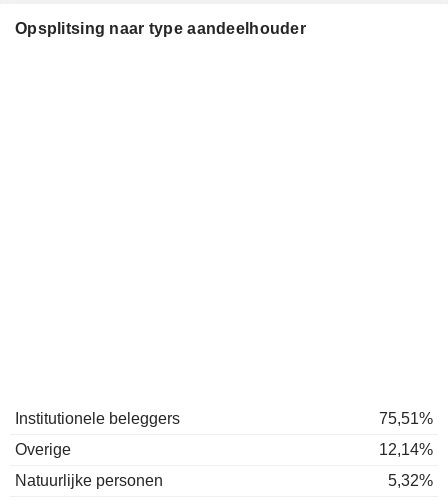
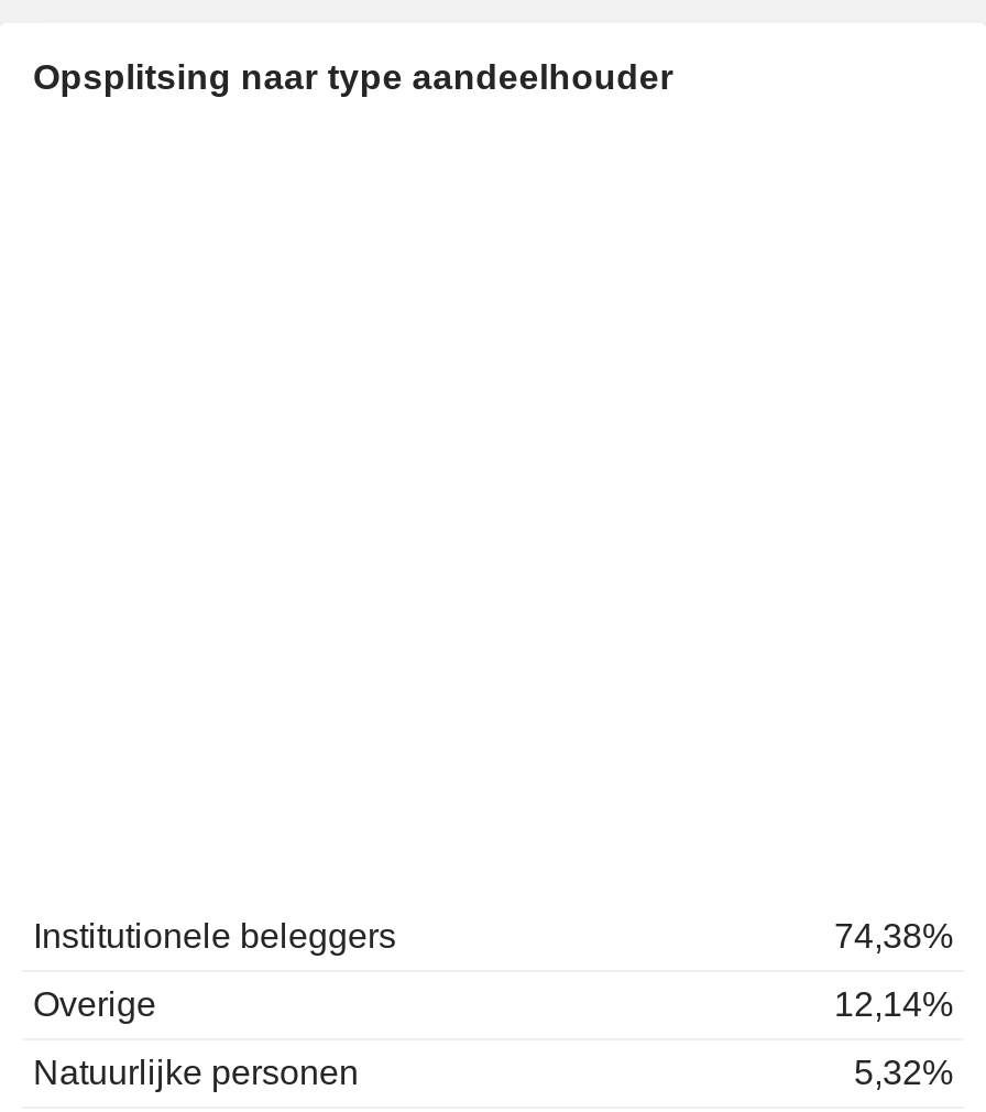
- 75,51%
+ 74,38%
